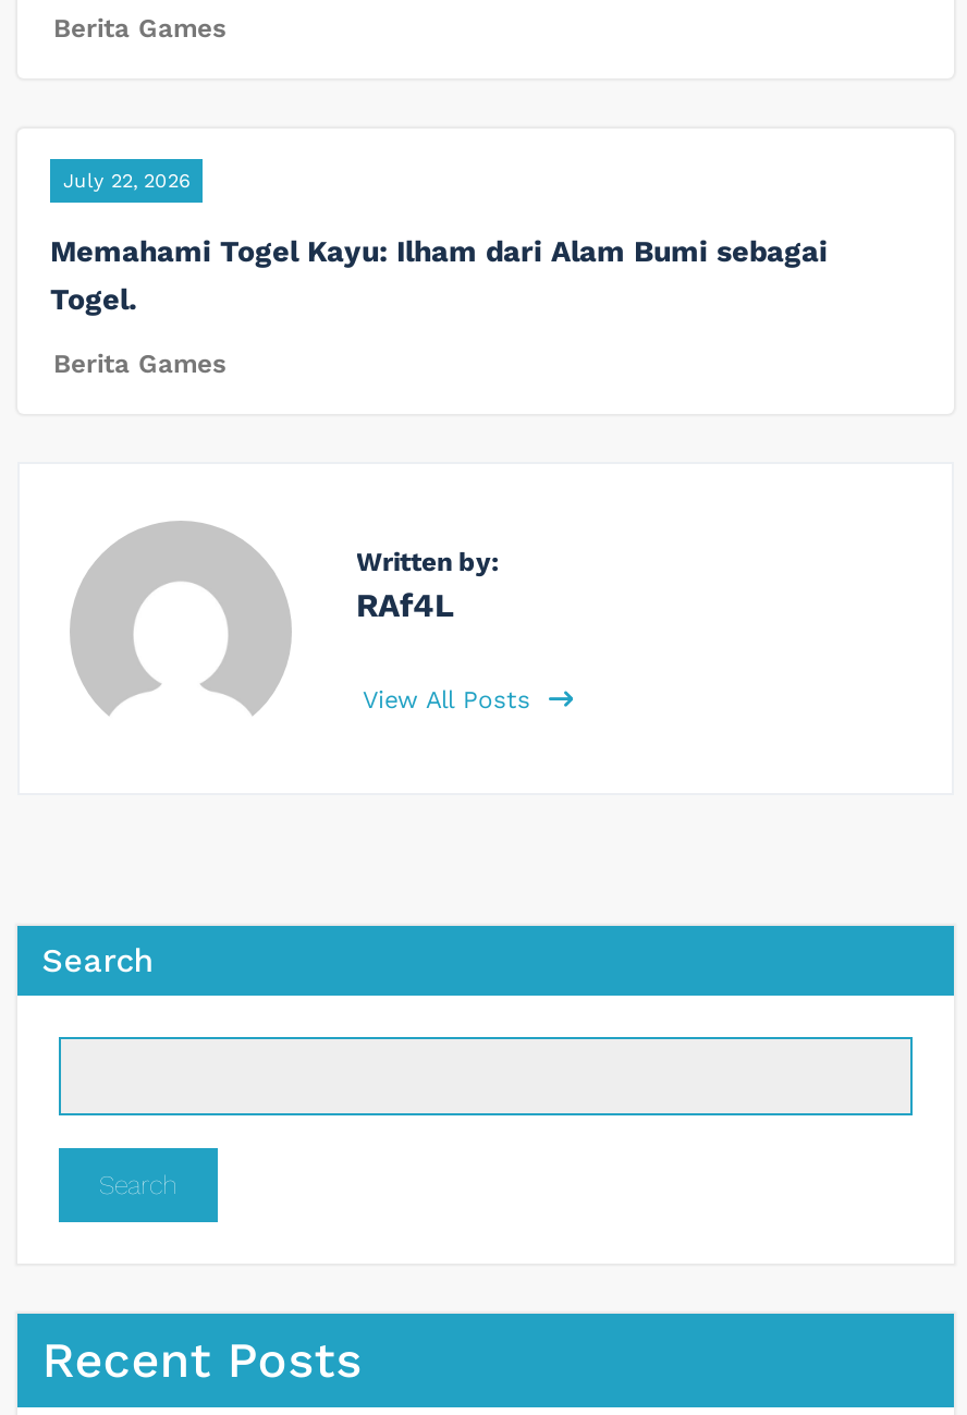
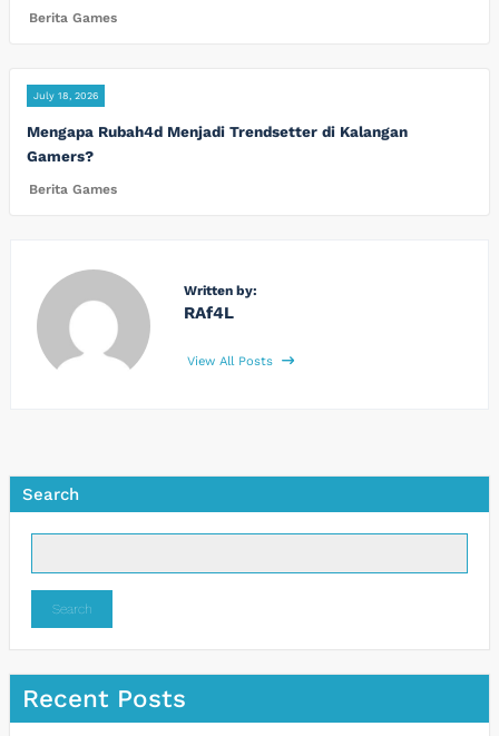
- July 22, 2026
+ July 18, 2026

- Memahami Togel Kayu: Ilham dari Alam Bumi sebagai
- Togel.
+ Mengapa Rubah4d Menjadi Trendsetter di Kalangan
+ Gamers?
